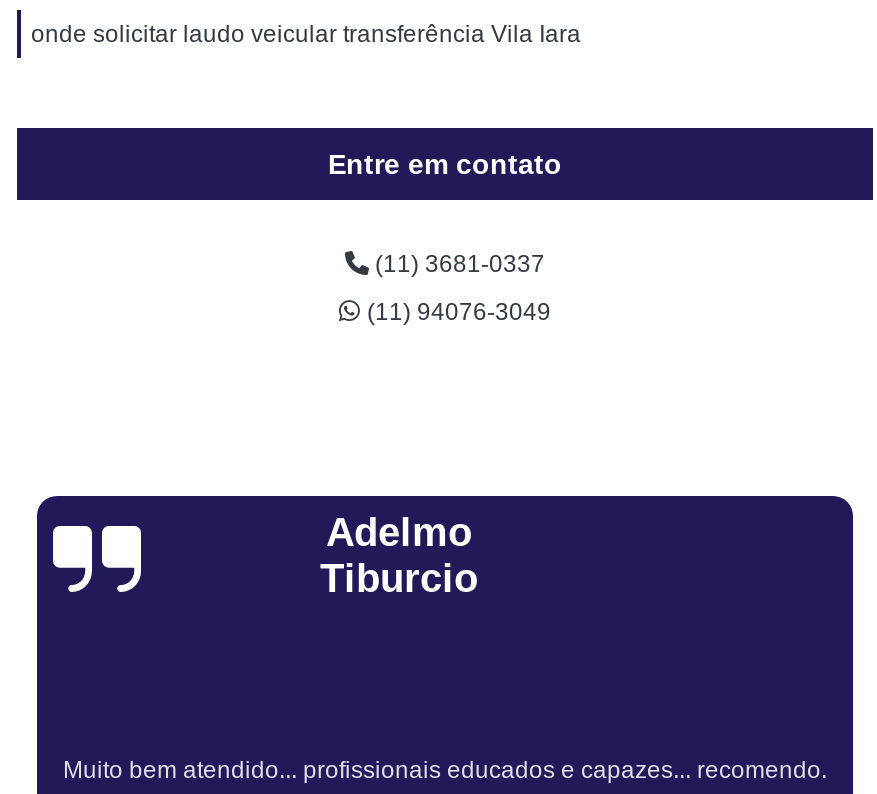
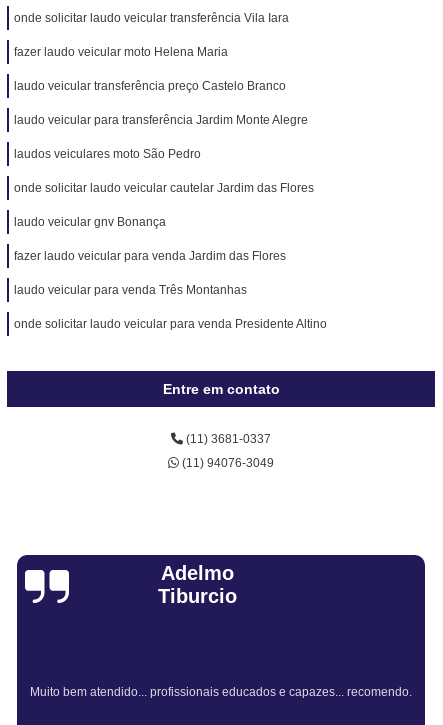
+ fazer laudo veicular moto Helena Maria
+ laudo veicular transferência preço Castelo Branco
+ laudo veicular para transferência Jardim Monte Alegre
+ laudos veiculares moto São Pedro
+ onde solicitar laudo veicular cautelar Jardim das Flores
+ laudo veicular gnv Bonança
+ fazer laudo veicular para venda Jardim das Flores
+ laudo veicular para venda Três Montanhas
+ onde solicitar laudo veicular para venda Presidente Altino
